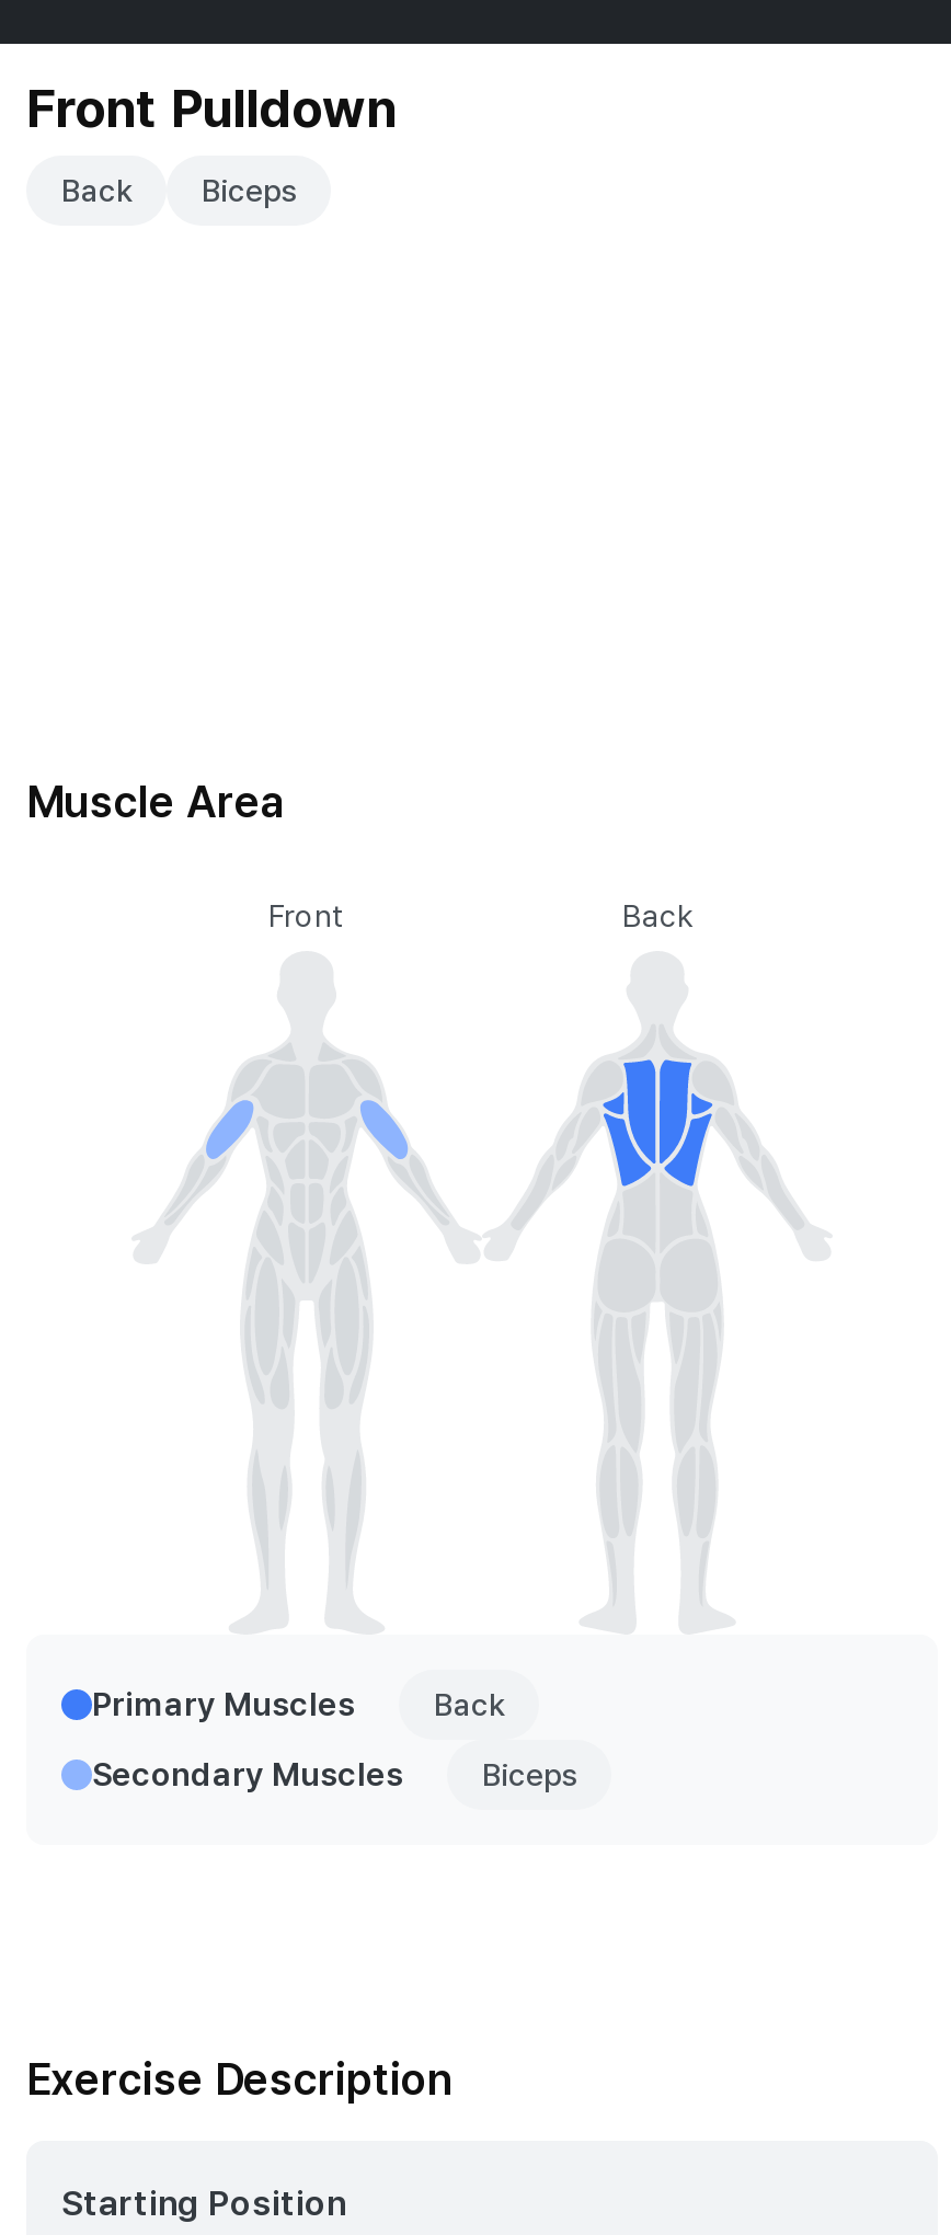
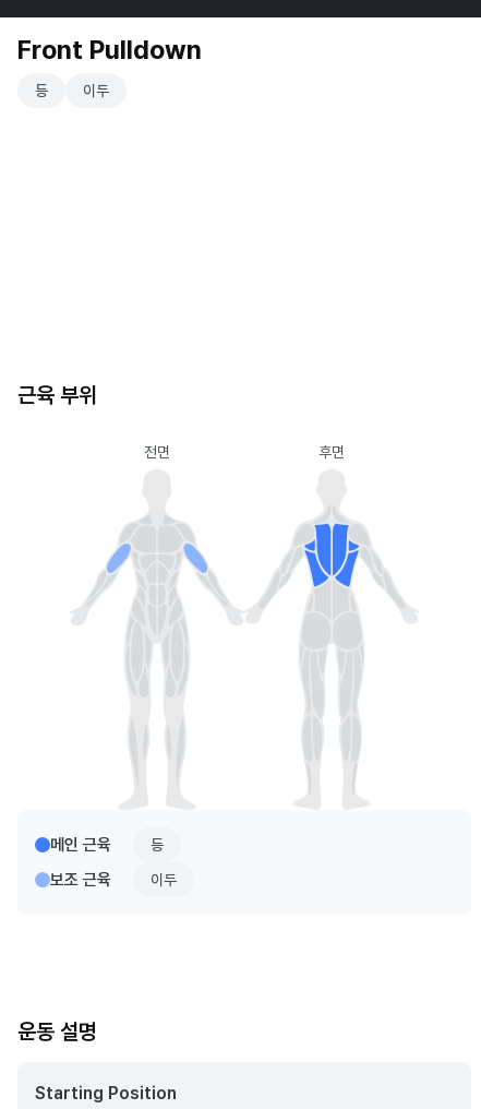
- Back
- Biceps
+ 등
+ 이두

- Muscle Area
+ 근육 부위

- Front
- Back
+ 전면
+ 후면

- Primary Muscles
- Back
+ 메인 근육
+ 등

- Secondary Muscles
- Biceps
+ 보조 근육
+ 이두

- Exercise Description
+ 운동 설명
